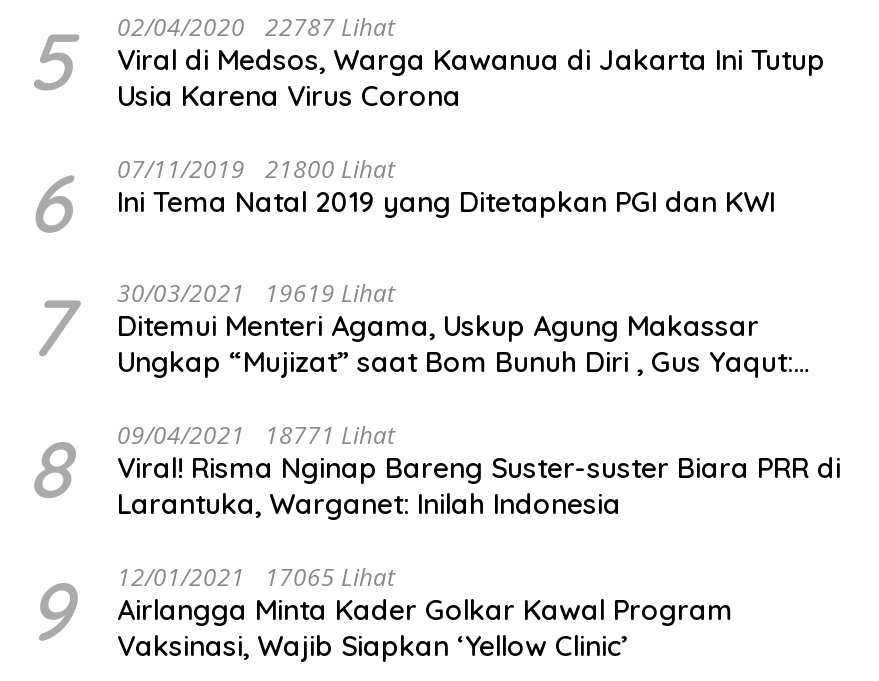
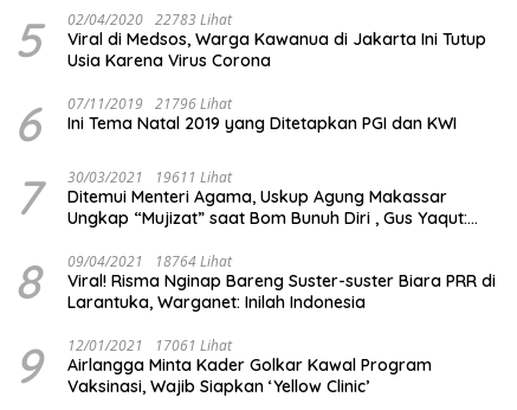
- 5 02/04/2020 22787 Lihat Viral di Medsos, Warga Kawanua di Jakarta Ini Tutup Usia Karena Virus Corona
+ 5 02/04/2020 22783 Lihat Viral di Medsos, Warga Kawanua di Jakarta Ini Tutup Usia Karena Virus Corona

- 6 07/11/2019 21800 Lihat Ini Tema Natal 2019 yang Ditetapkan PGI dan KWI
+ 6 07/11/2019 21796 Lihat Ini Tema Natal 2019 yang Ditetapkan PGI dan KWI

- 7 30/03/2021 19619 Lihat Ditemui Menteri Agama, Uskup Agung Makassar Ungkap “Mujizat” saat Bom Bunuh Diri , Gus Yaqut:
+ 7 30/03/2021 19611 Lihat Ditemui Menteri Agama, Uskup Agung Makassar Ungkap “Mujizat” saat Bom Bunuh Diri , Gus Yaqut:

- 8 09/04/2021 18771 Lihat Viral! Risma Nginap Bareng Suster-suster Biara PRR di Larantuka, Warganet: Inilah Indonesia
+ 8 09/04/2021 18764 Lihat Viral! Risma Nginap Bareng Suster-suster Biara PRR di Larantuka, Warganet: Inilah Indonesia

- 9 12/01/2021 17065 Lihat Airlangga Minta Kader Golkar Kawal Program Vaksinasi, Wajib Siapkan ‘Yellow Clinic’
+ 9 12/01/2021 17061 Lihat Airlangga Minta Kader Golkar Kawal Program Vaksinasi, Wajib Siapkan ‘Yellow Clinic’
